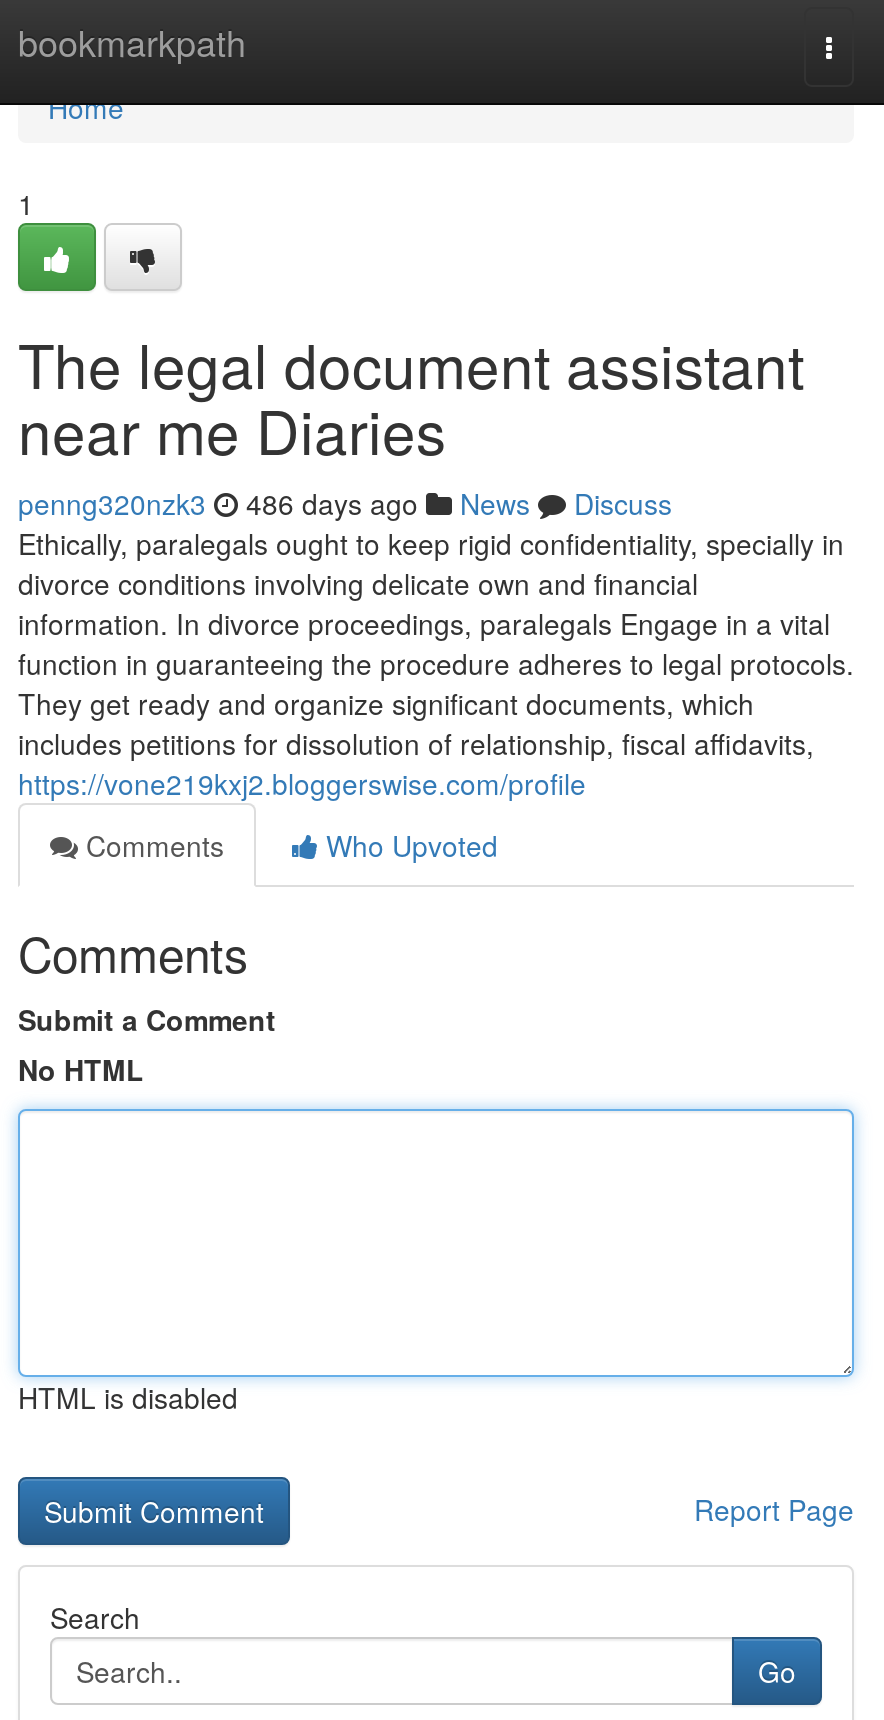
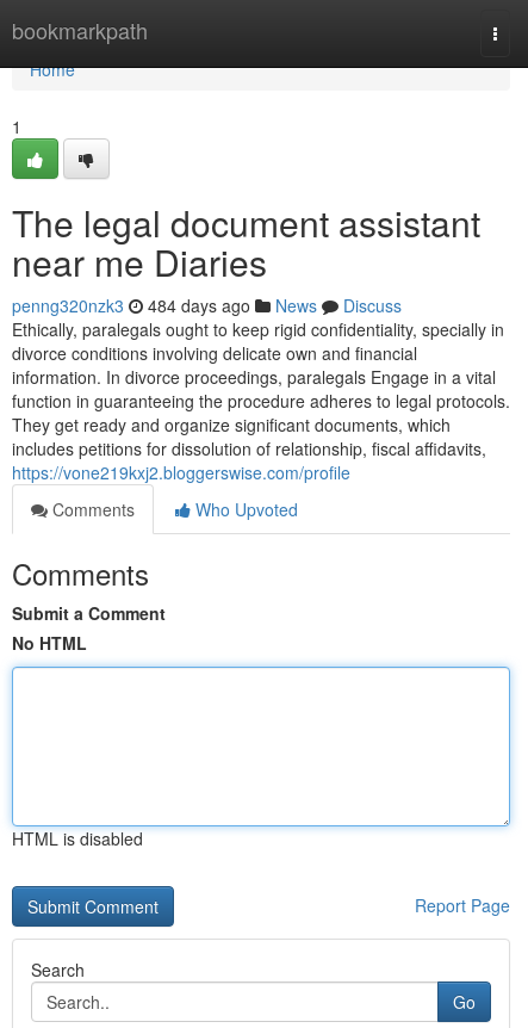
- penng320nzk3 486 days ago News Discuss
+ penng320nzk3 484 days ago News Discuss
